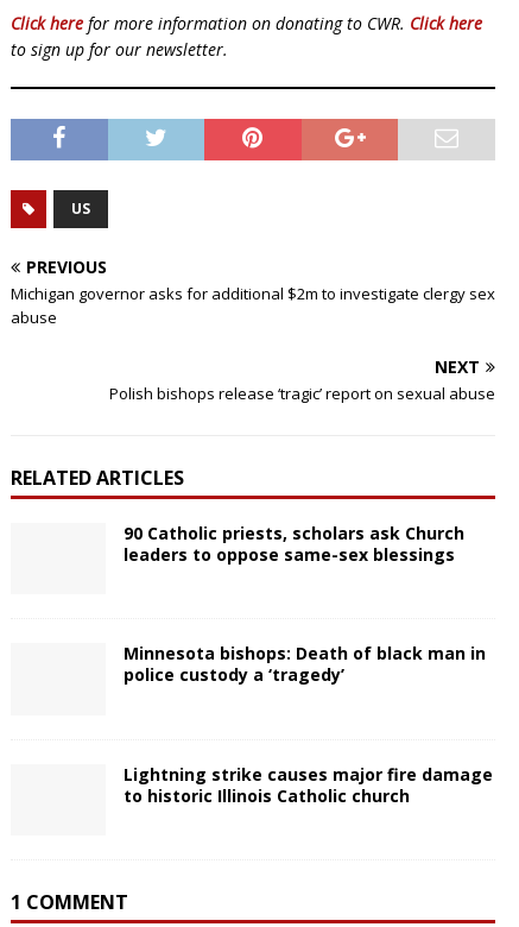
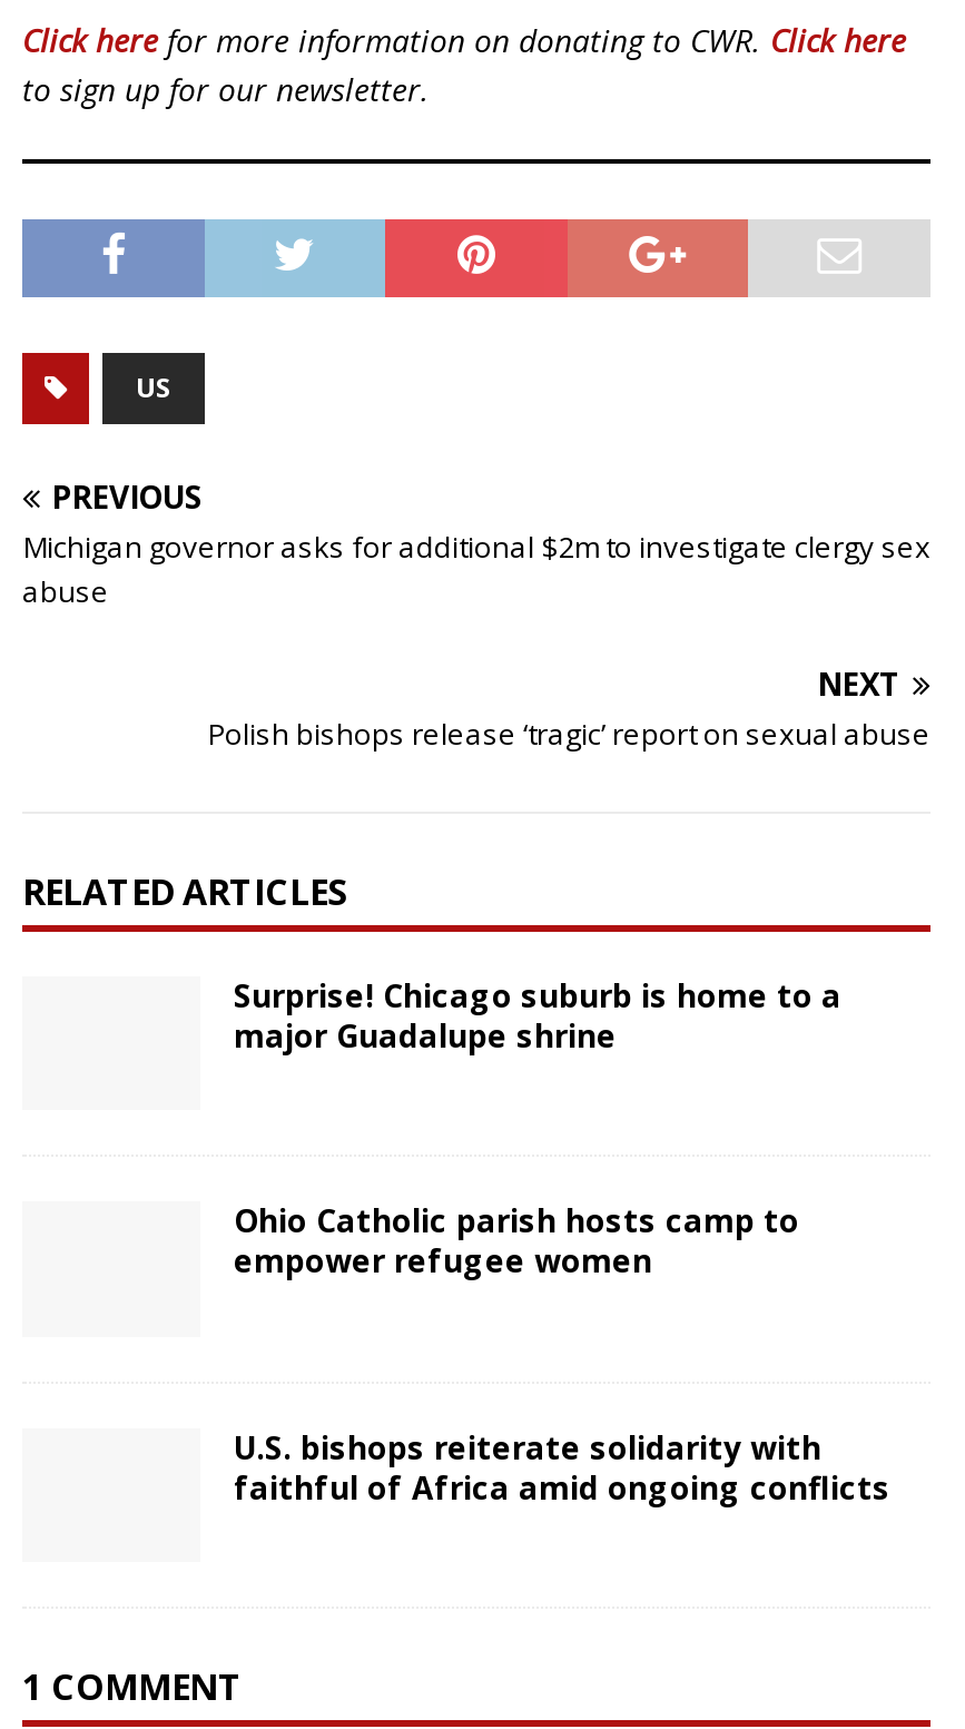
- 90 Catholic priests, scholars ask Church
- leaders to oppose same-sex blessings
+ Surprise! Chicago suburb is home to a
+ major Guadalupe shrine

- Minnesota bishops: Death of black man in
- police custody a ‘tragedy’
+ Ohio Catholic parish hosts camp to
+ empower refugee women

- Lightning strike causes major fire damage
- to historic Illinois Catholic church
+ U.S. bishops reiterate solidarity with
+ faithful of Africa amid ongoing conflicts
